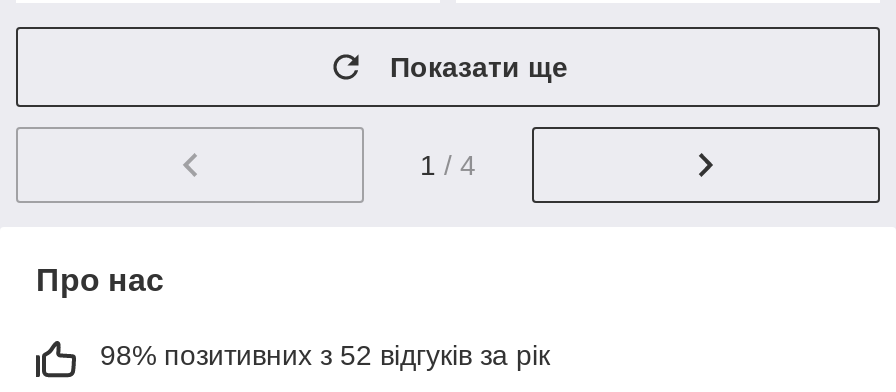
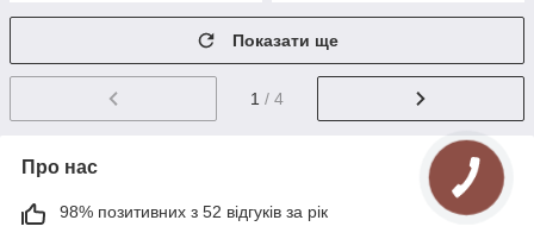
+ [image]
